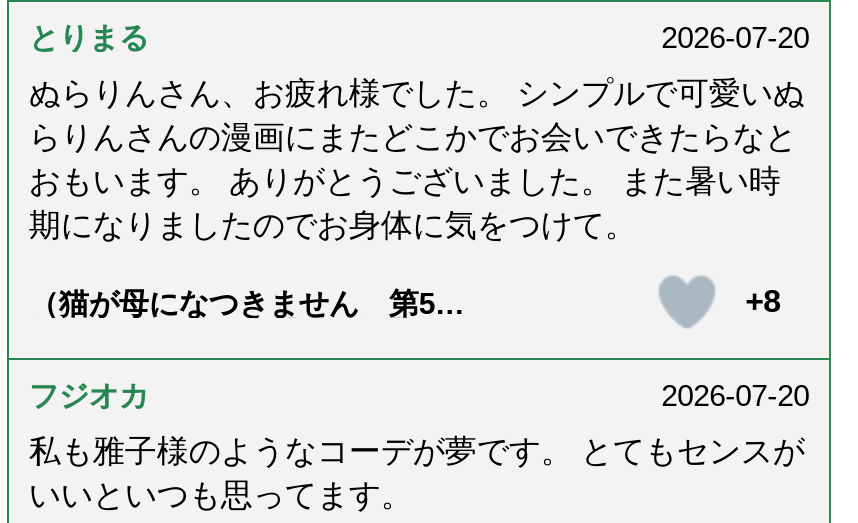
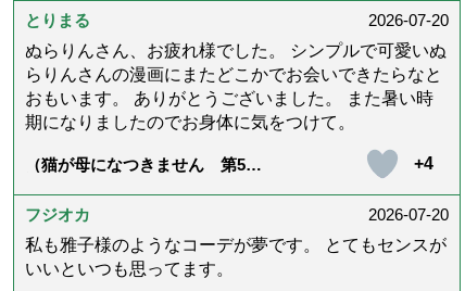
- +8
+ +4
